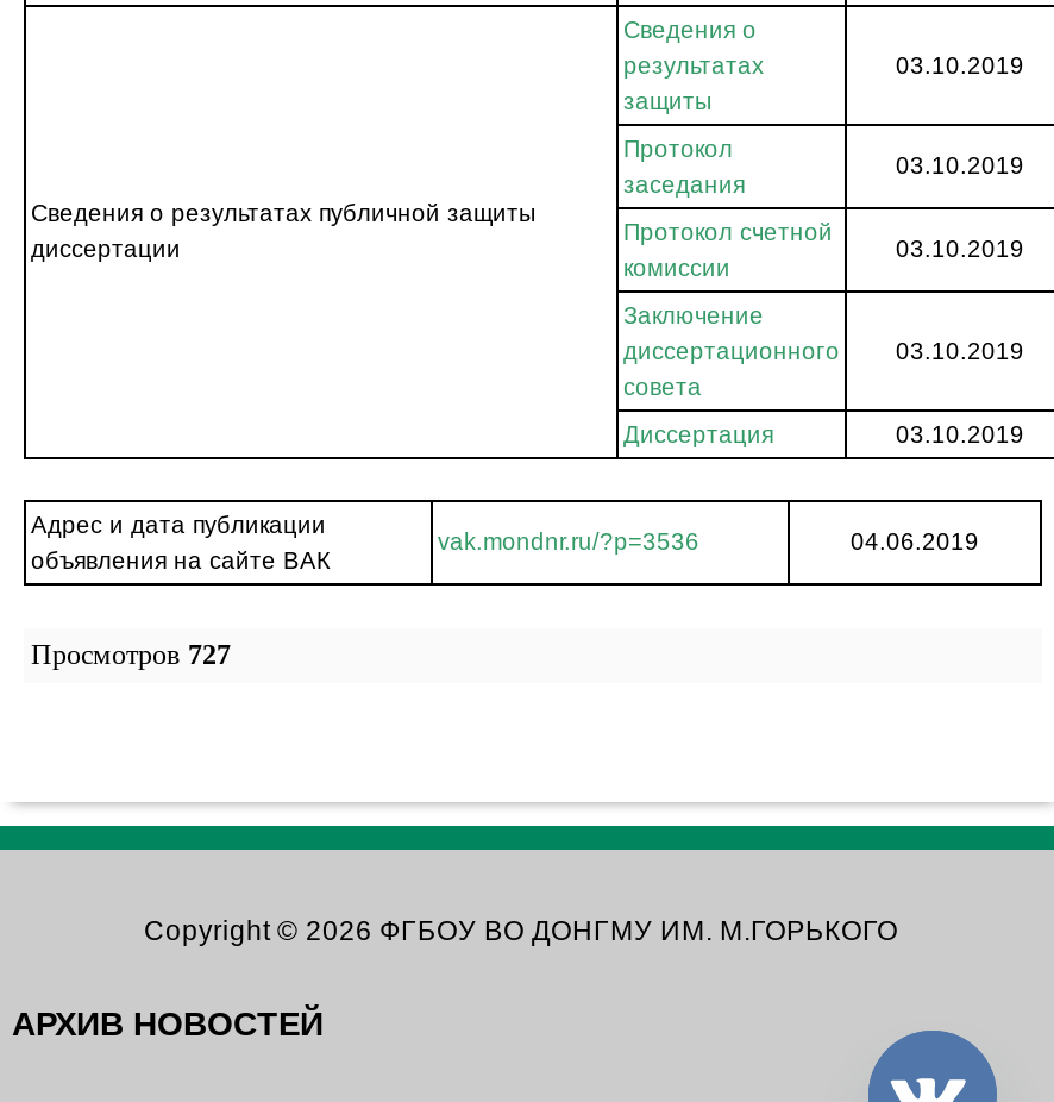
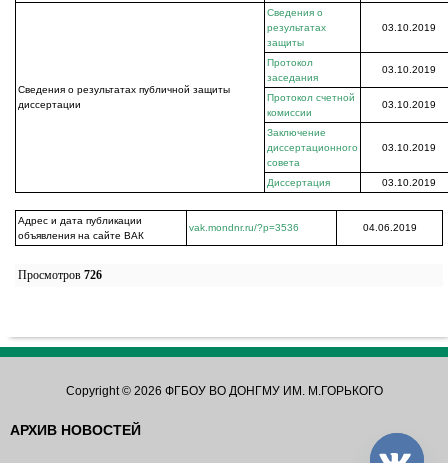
- Просмотров 727
+ Просмотров 726
